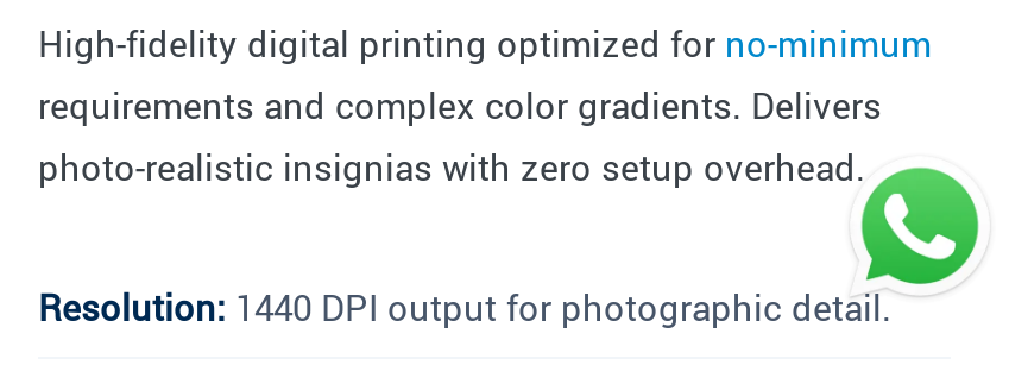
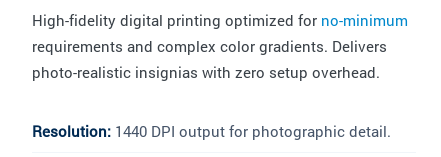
- [image]
